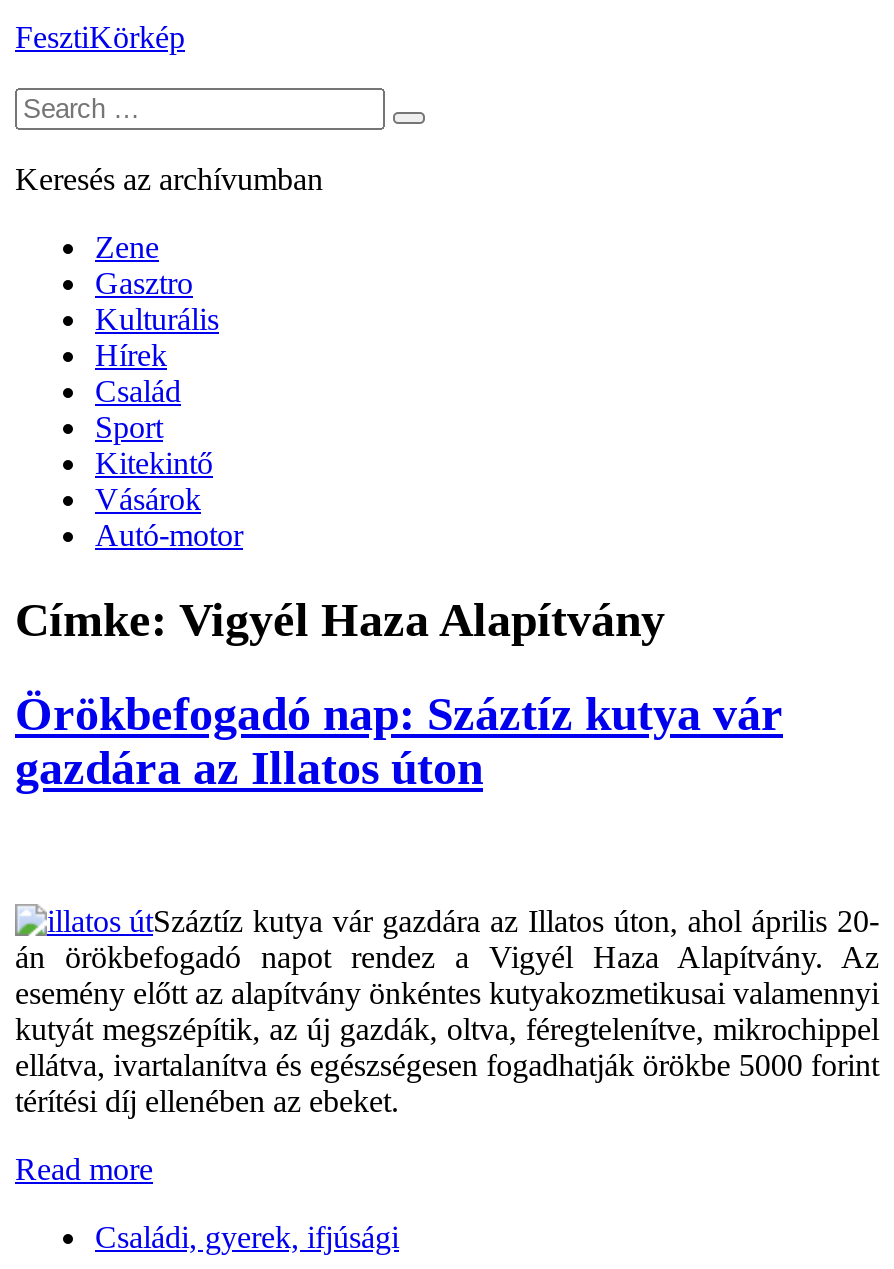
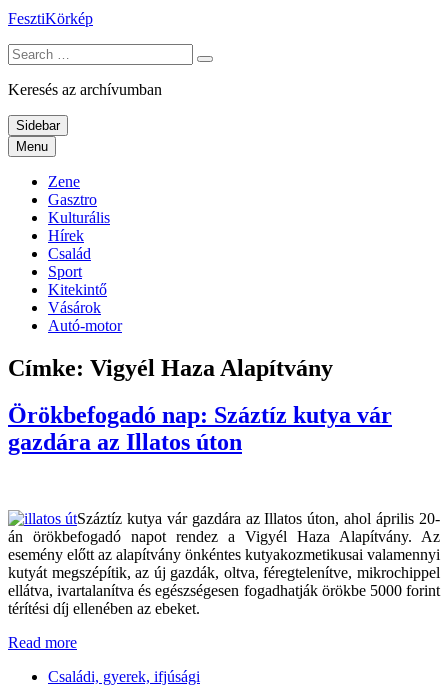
+ Sidebar
+ Menu
